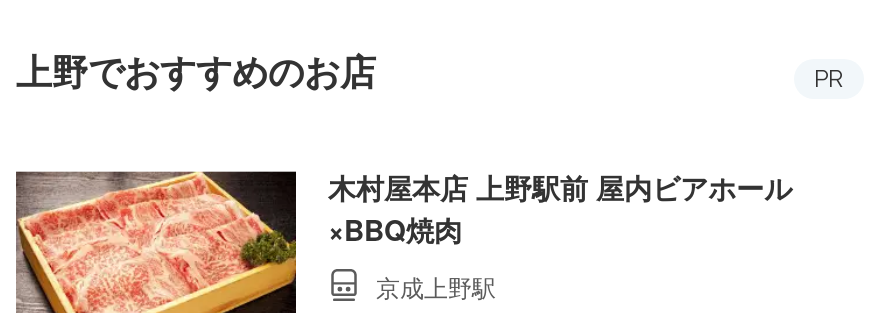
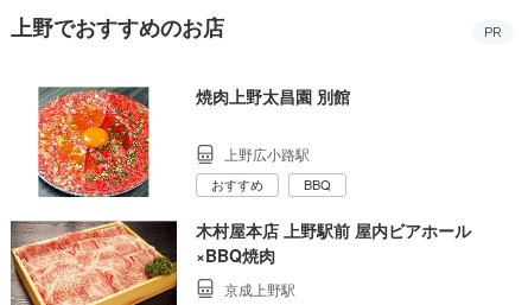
+ [image]
+ 焼肉上野太昌園 別館
+ 上野広小路駅
+ おすすめ
+ BBQ
